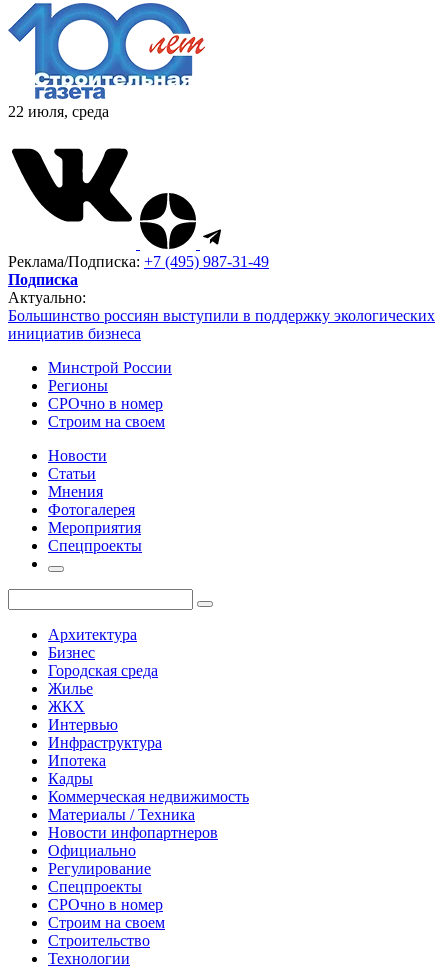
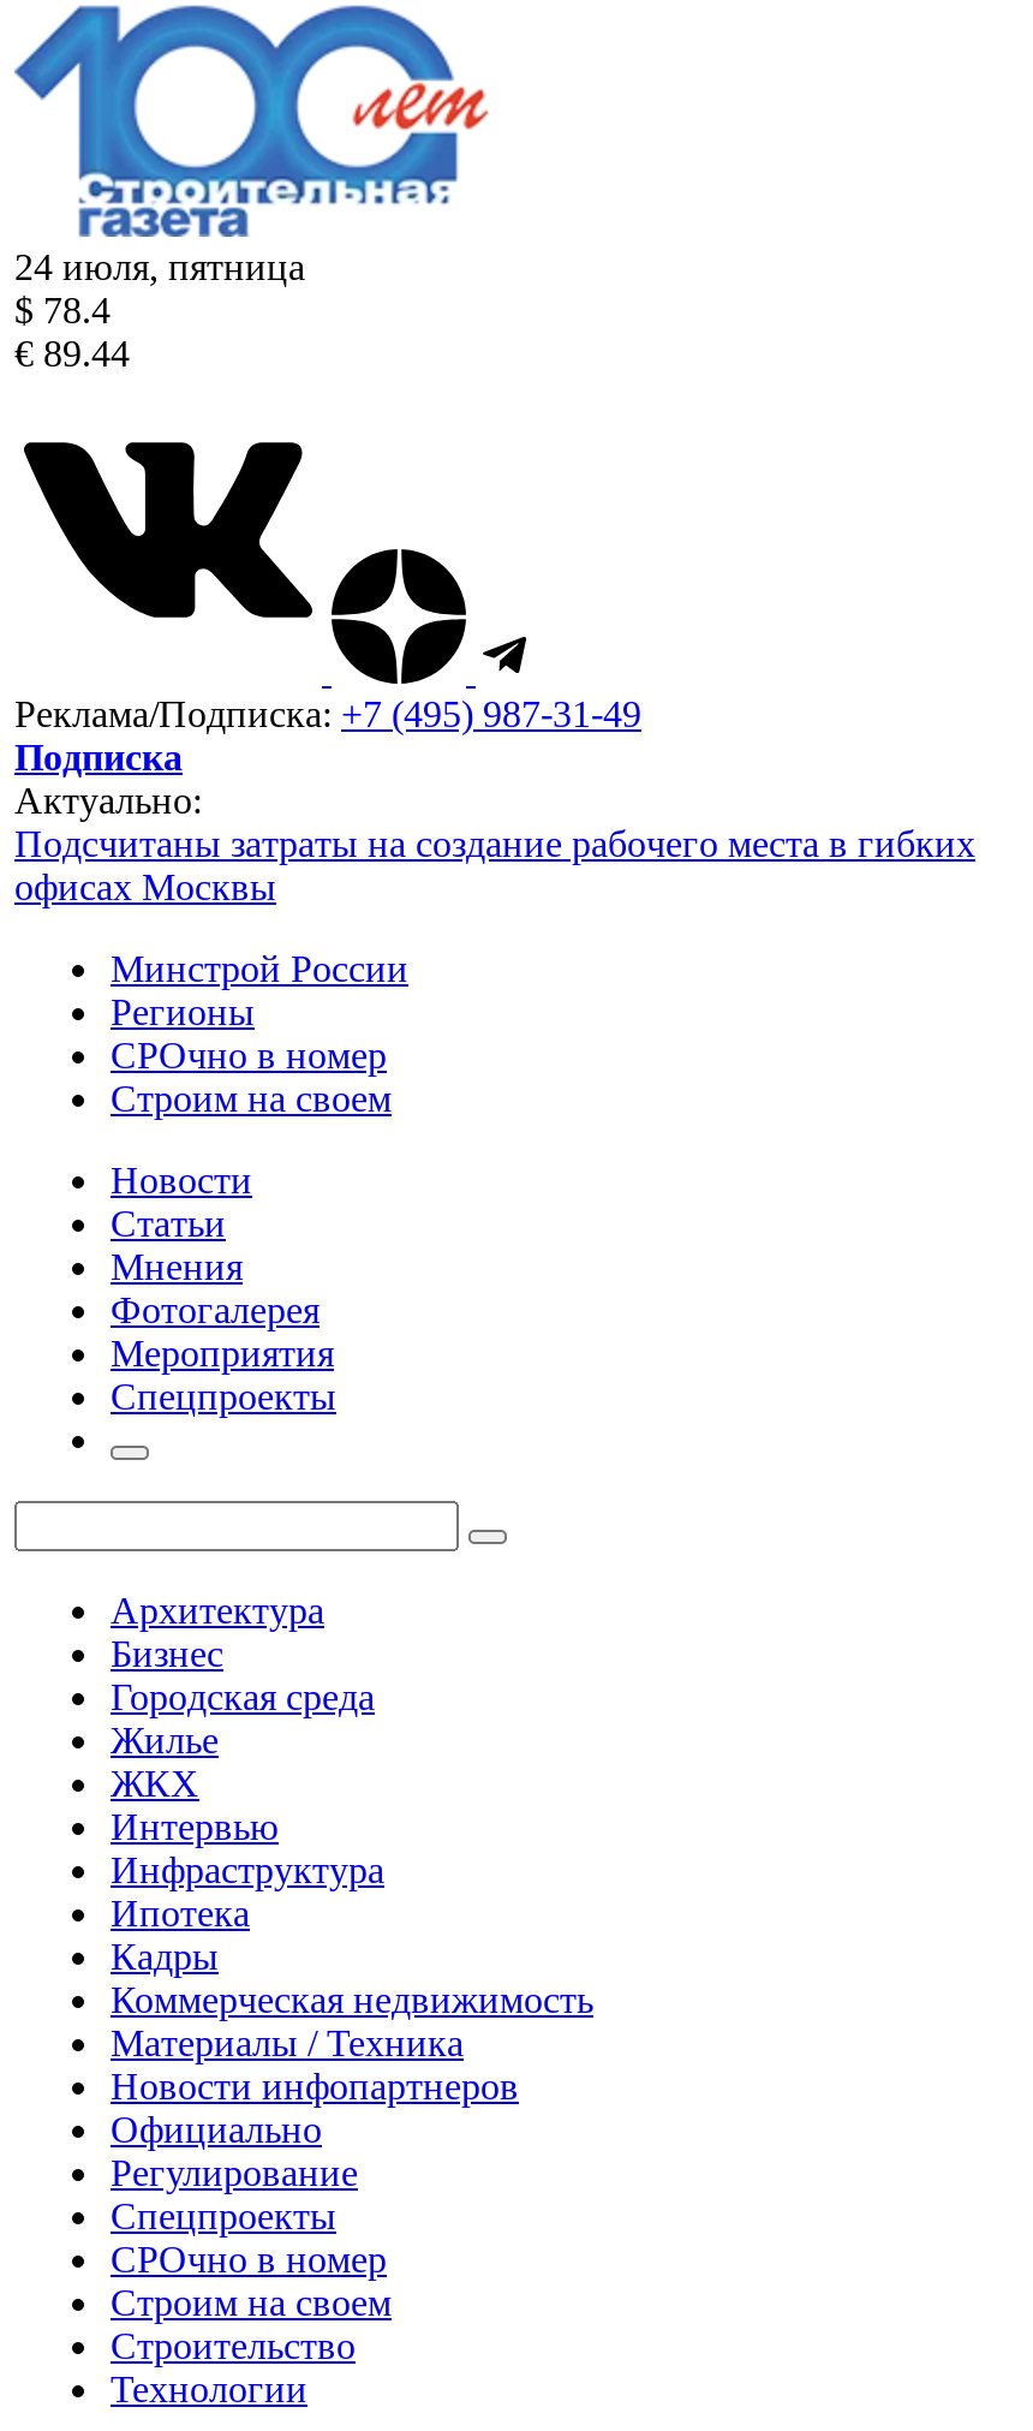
- 22 июля, среда
+ 24 июля, пятница
+ $ 78.4
+ € 89.44

- Большинство россиян выступили в поддержку экологических
- инициатив бизнеса
+ Подсчитаны затраты на создание рабочего места в гибких
+ офисах Москвы
